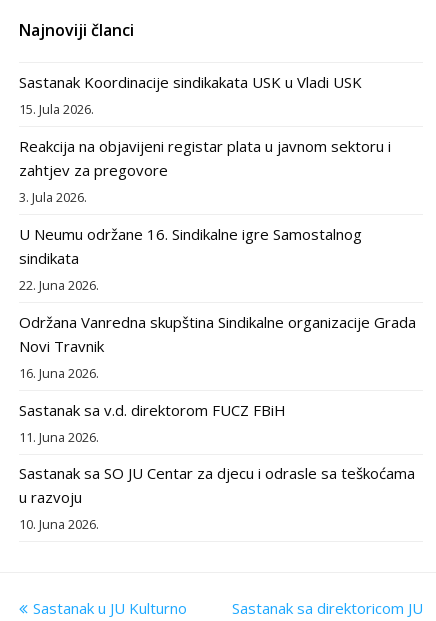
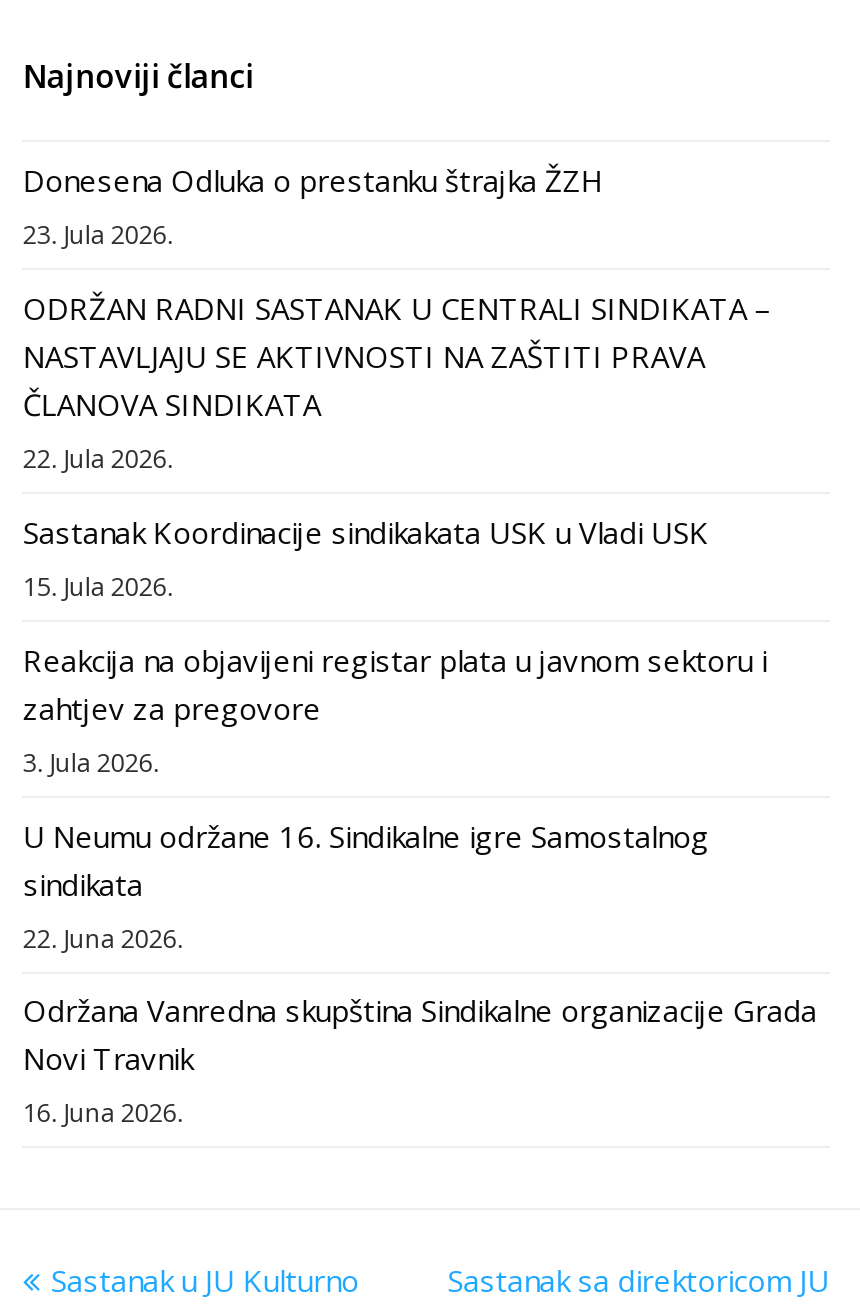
+ Donesena Odluka o prestanku štrajka ŽZH
+ 23. Jula 2026.
+ ODRŽAN RADNI SASTANAK U CENTRALI SINDIKATA –
+ NASTAVLJAJU SE AKTIVNOSTI NA ZAŠTITI PRAVA
+ ČLANOVA SINDIKATA
+ 22. Jula 2026.

moved down: Sastanak Koordinacije sindikakata USK u Vladi USK | 15. Jula 2026. | Reakcija na objavijeni registar plata u javnom sektoru i | ... | Novi Travnik | 16. Juna 2026.

- Sastanak sa v.d. direktorom FUCZ FBiH
- 11. Juna 2026.
- Sastanak sa SO JU Centar za djecu i odrasle sa teškoćama
- u razvoju
- 10. Juna 2026.
